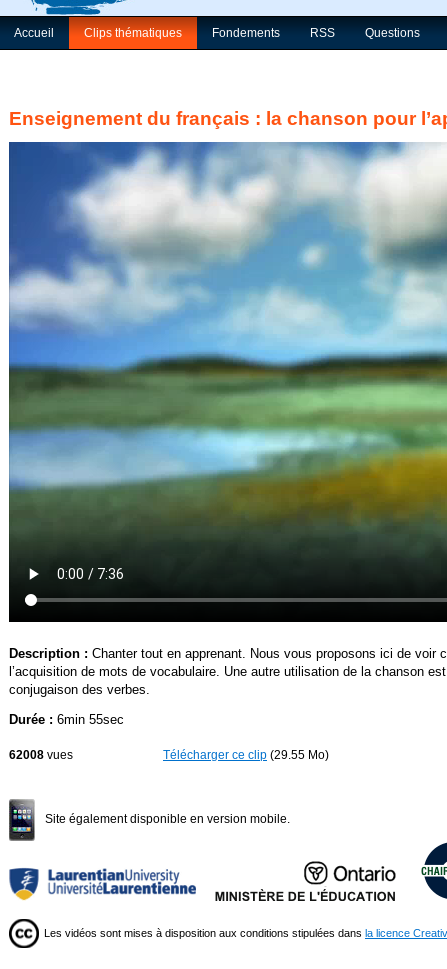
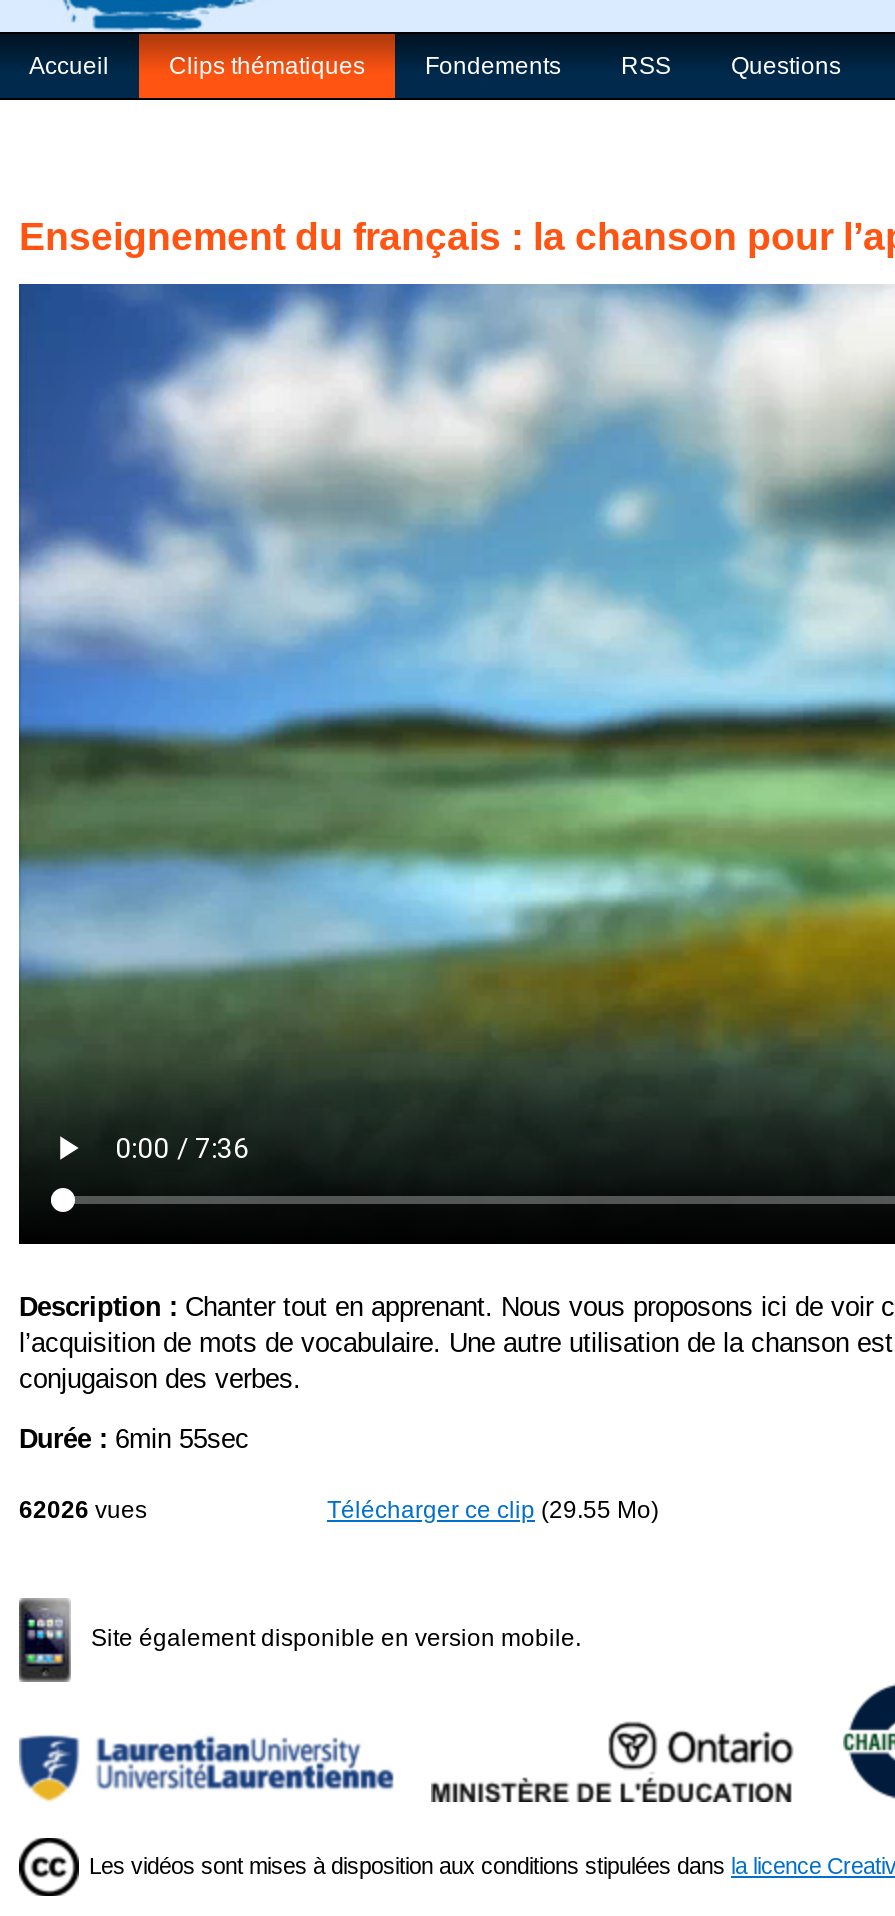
- 62008 vues
+ 62026 vues
